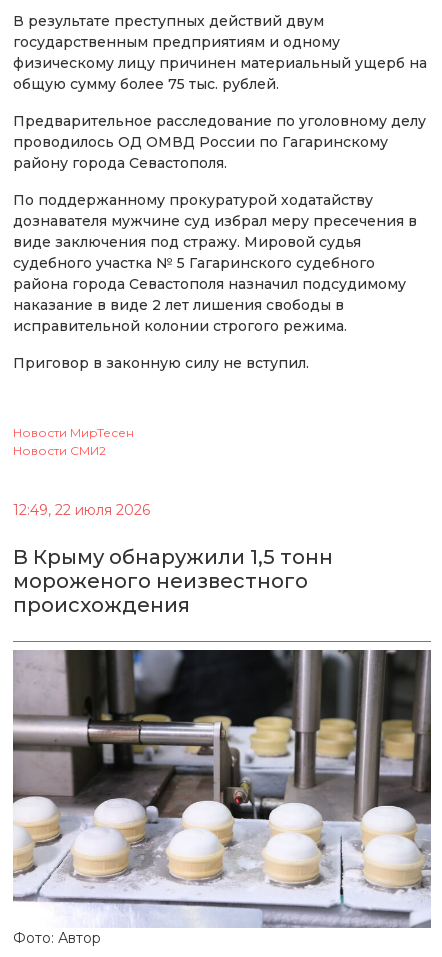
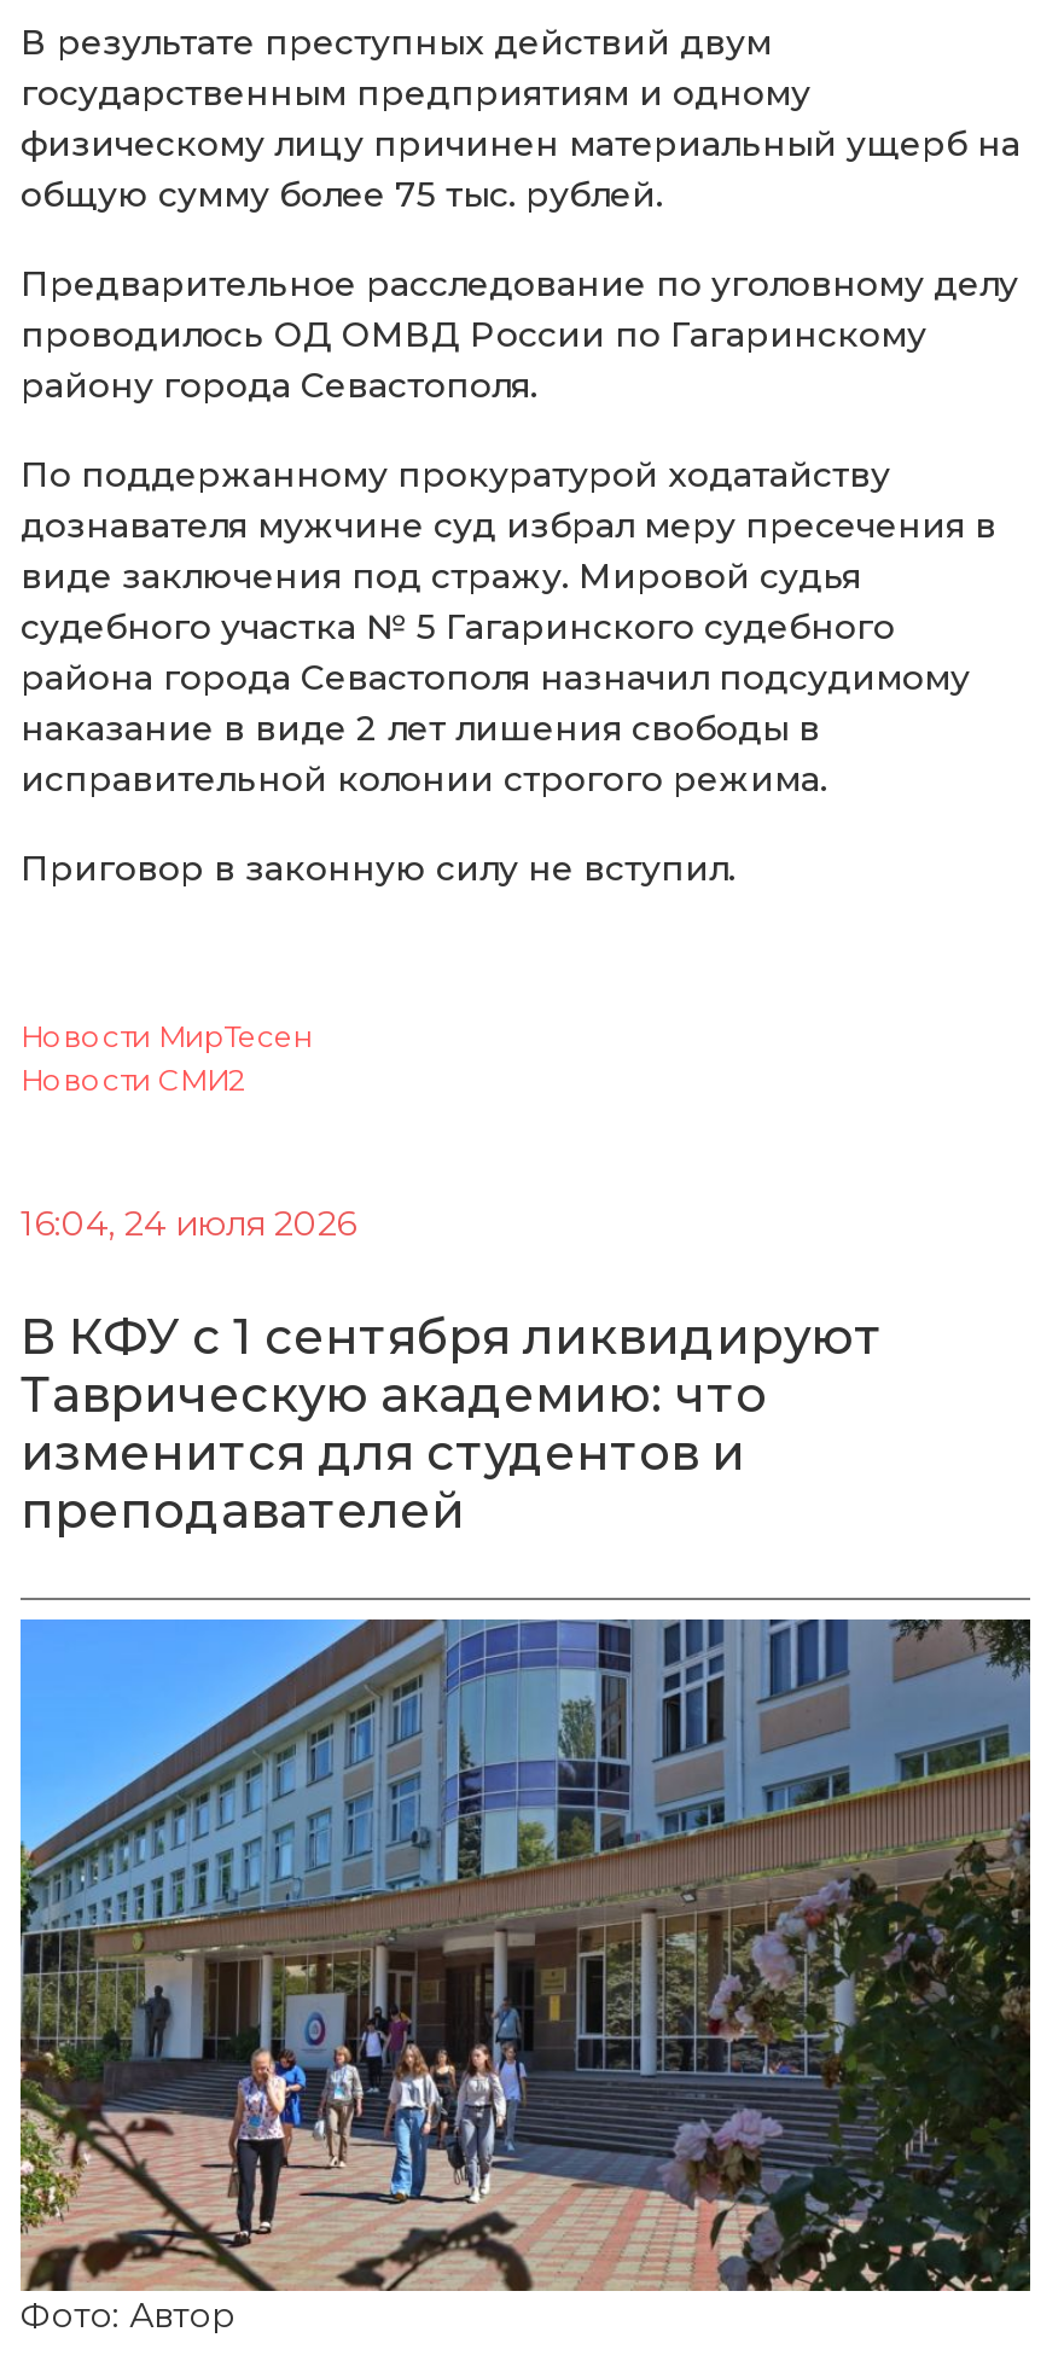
- 12:49, 22 июля 2026
+ 16:04, 24 июля 2026

- В Крыму обнаружили 1,5 тонн
- мороженого неизвестного
- происхождения
+ В КФУ с 1 сентября ликвидируют
+ Таврическую академию: что
+ изменится для студентов и
+ преподавателей

- [image]
+ [image]
